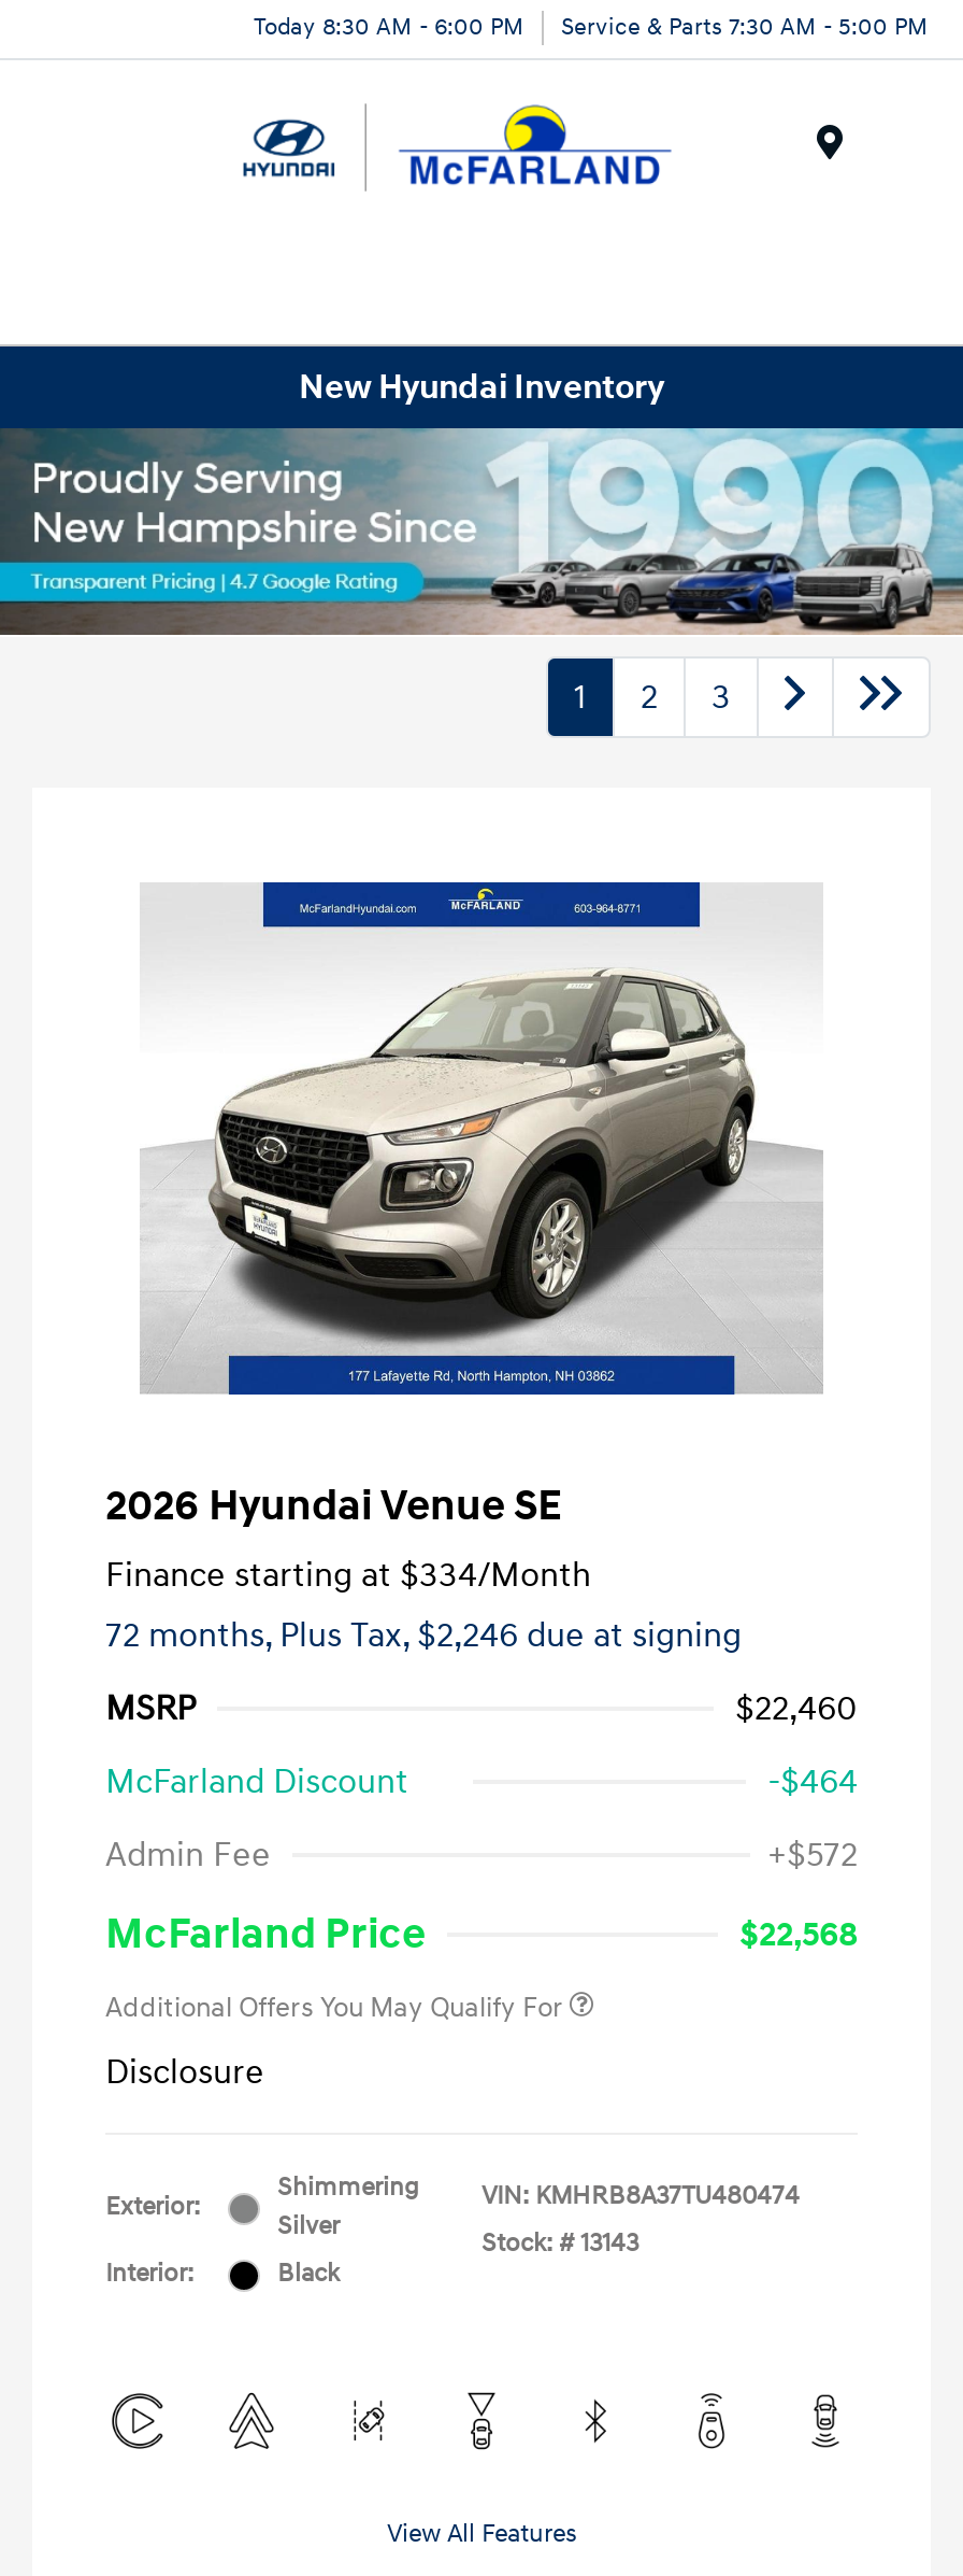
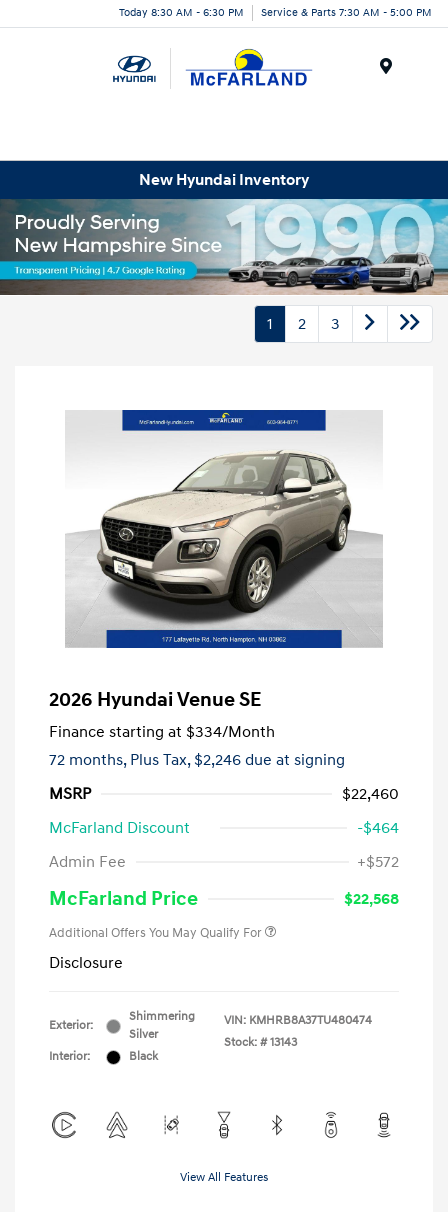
- Today 8:30 AM - 6:00 PM Service & Parts 7:30 AM - 5:00 PM
+ Today 8:30 AM - 6:30 PM Service & Parts 7:30 AM - 5:00 PM
